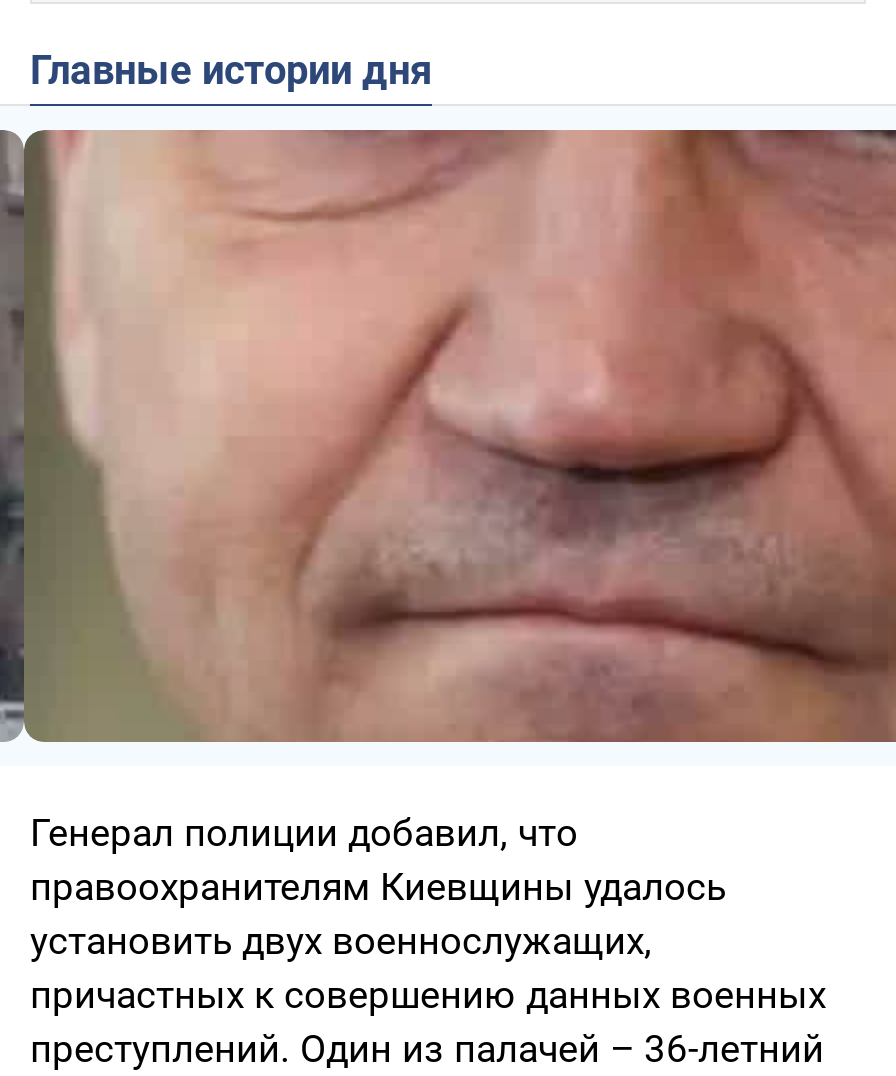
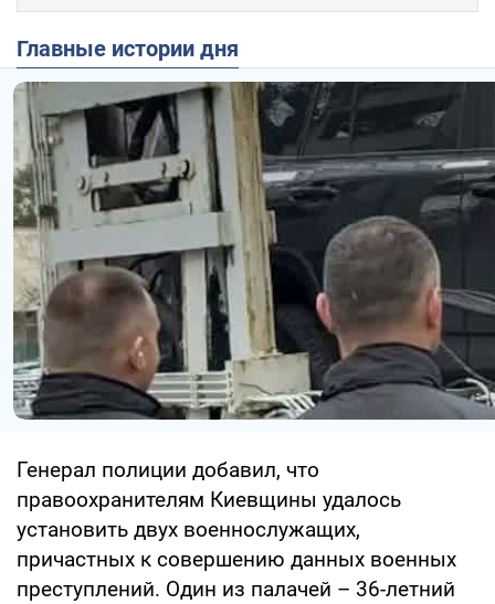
- [image]
+ [image]
